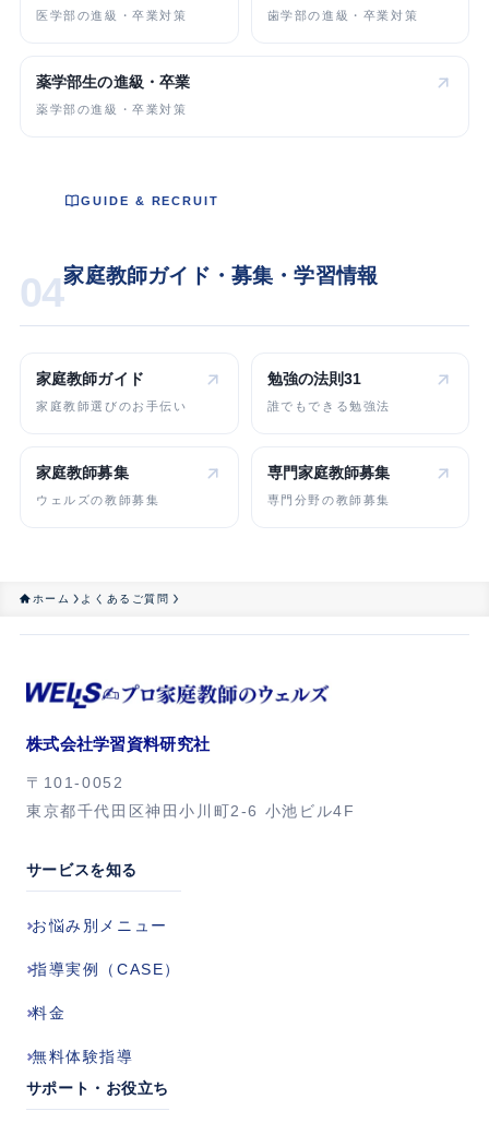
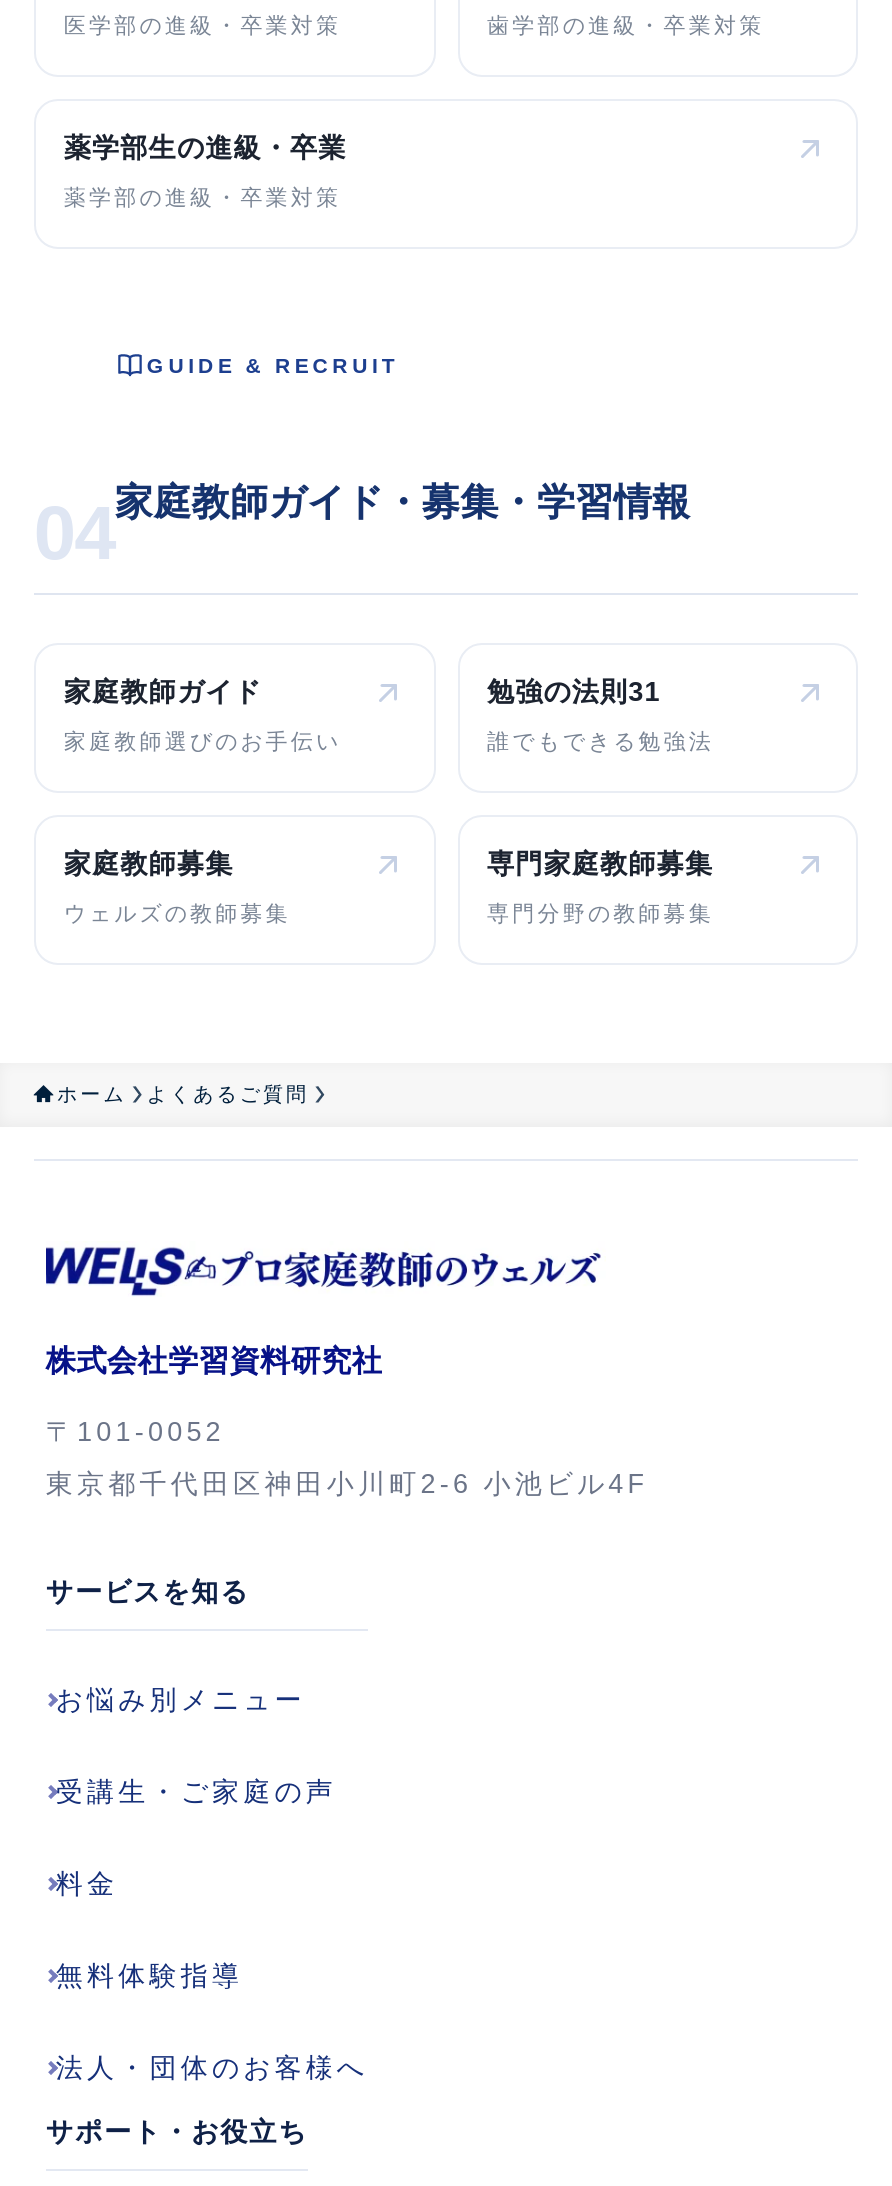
- 指導実例（CASE）
+ 受講生・ご家庭の声

+ 法人・団体のお客様へ
